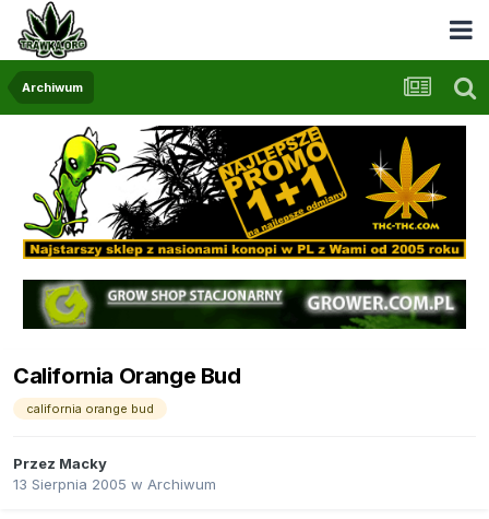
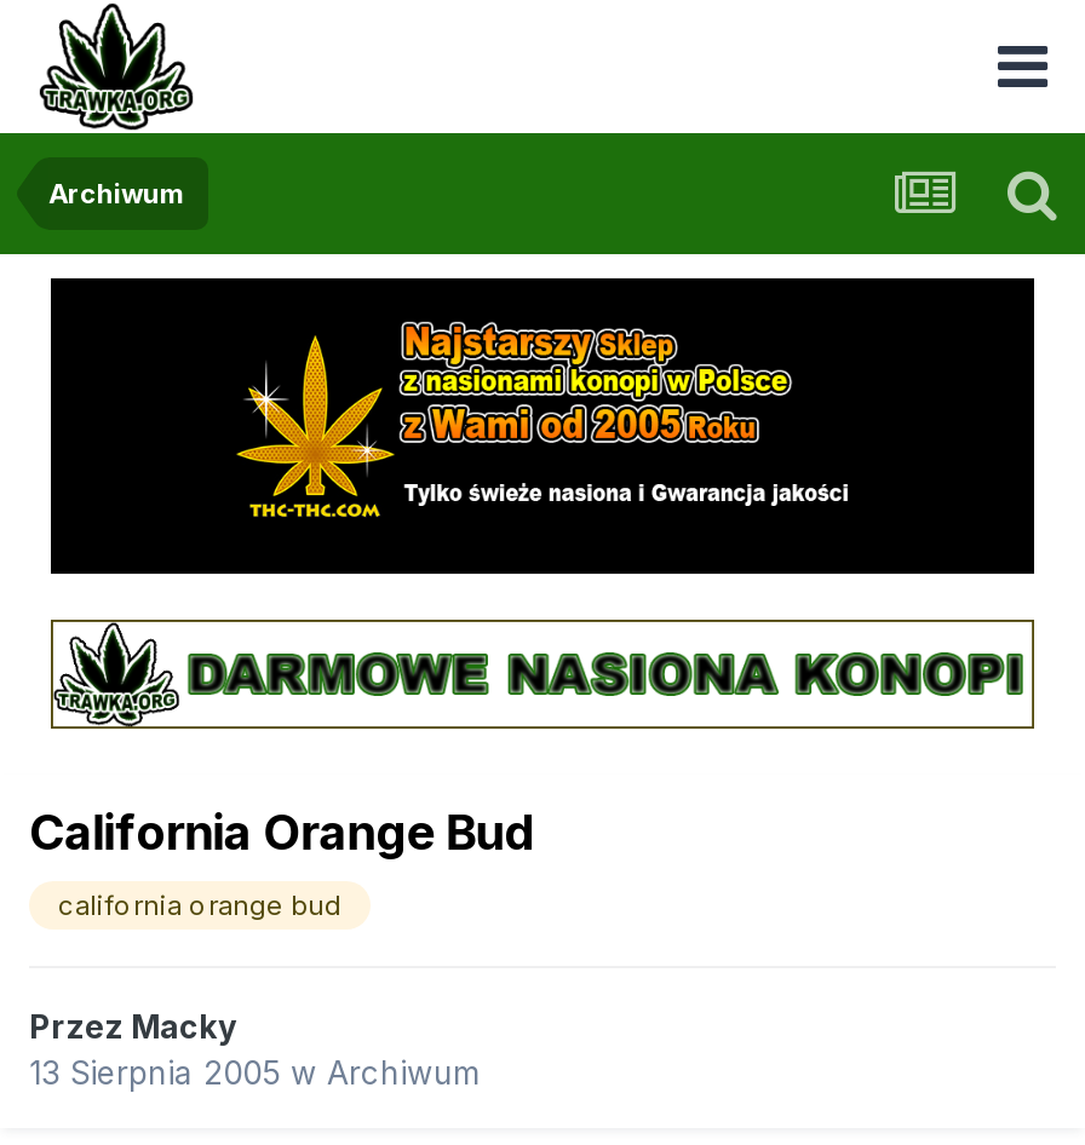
- [image]
+ [image]

- [image]
+ [image]
